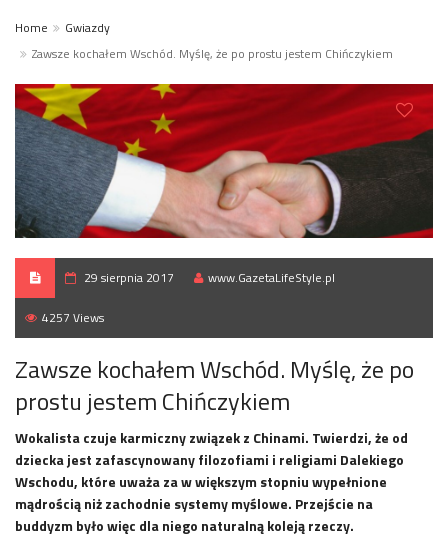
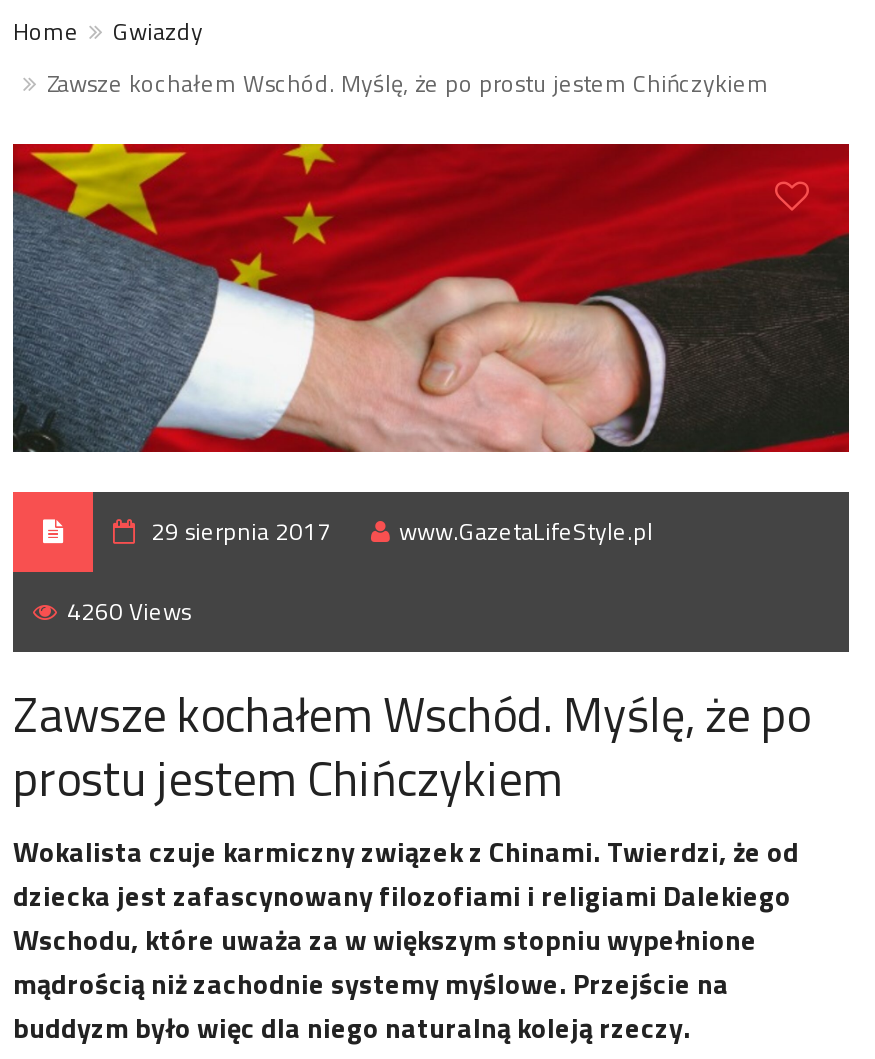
- 4257 Views
+ 4260 Views
